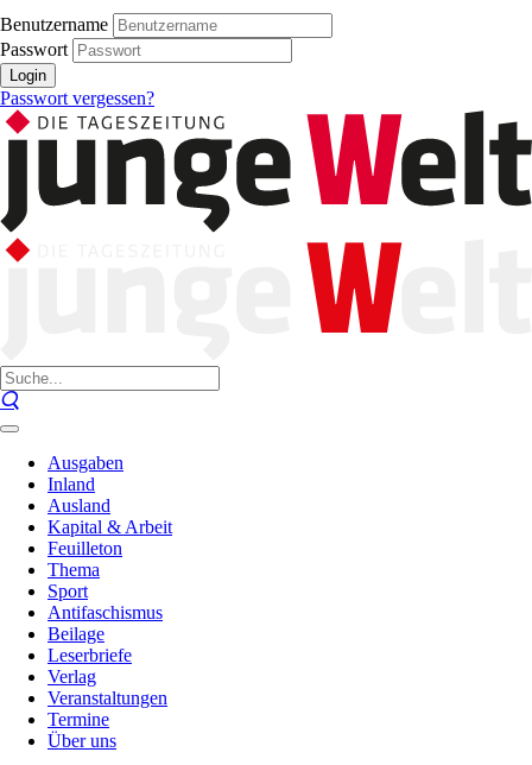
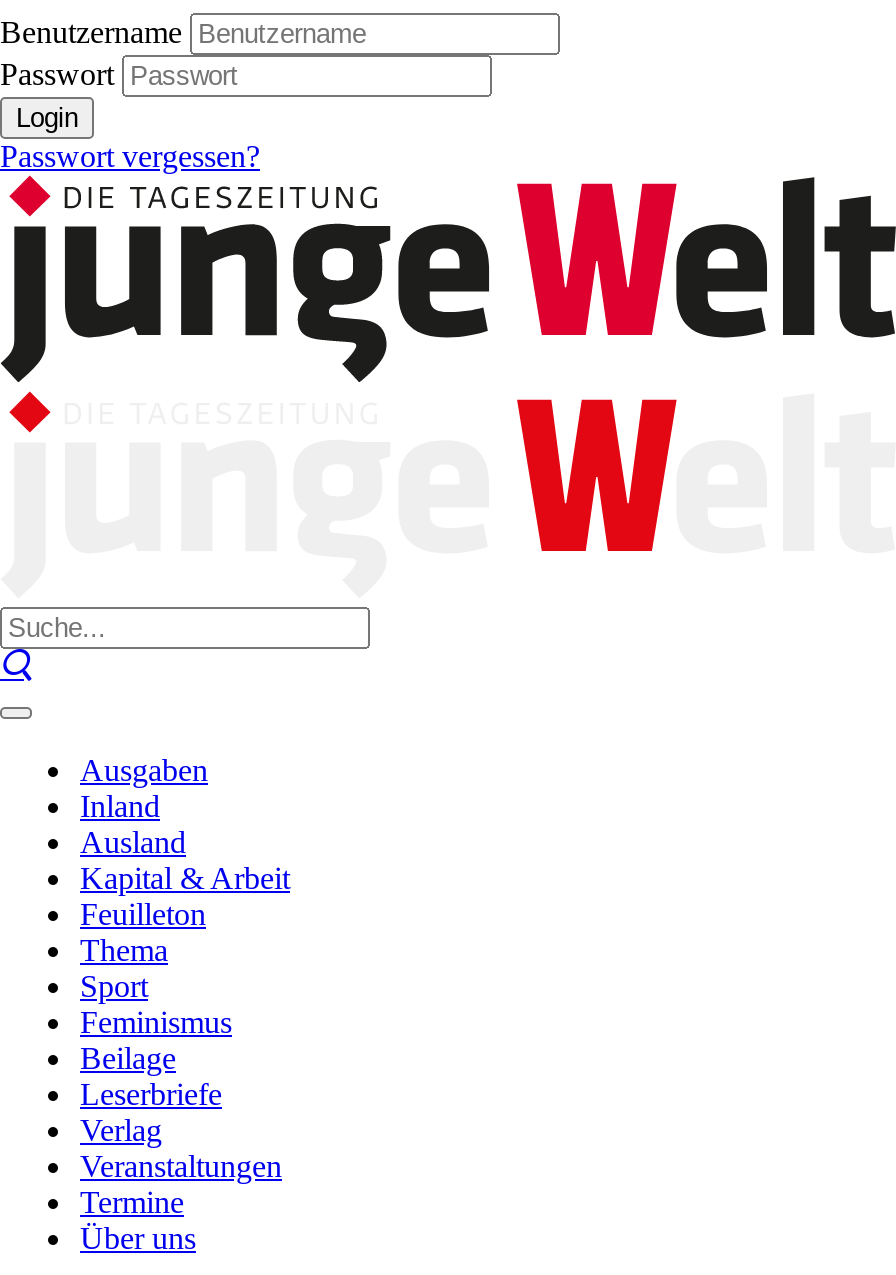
- Antifaschismus
+ Feminismus
